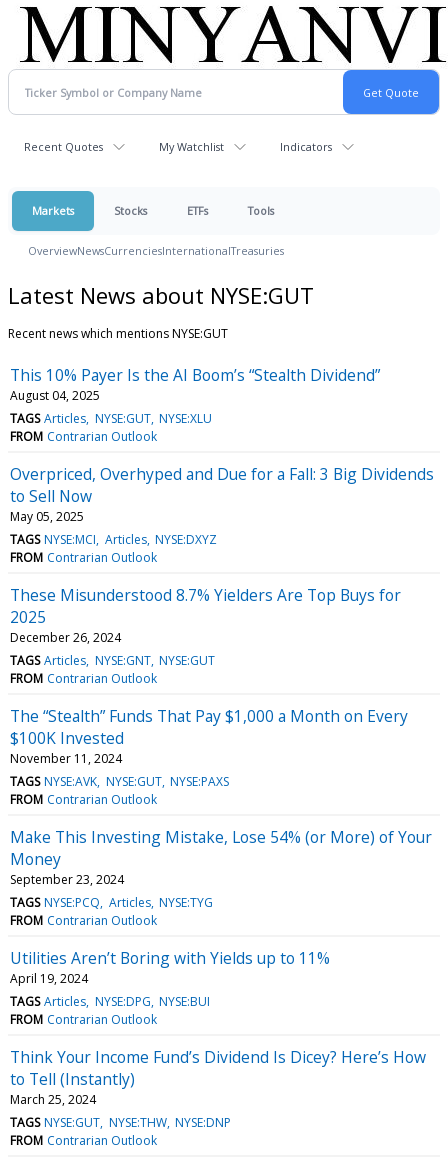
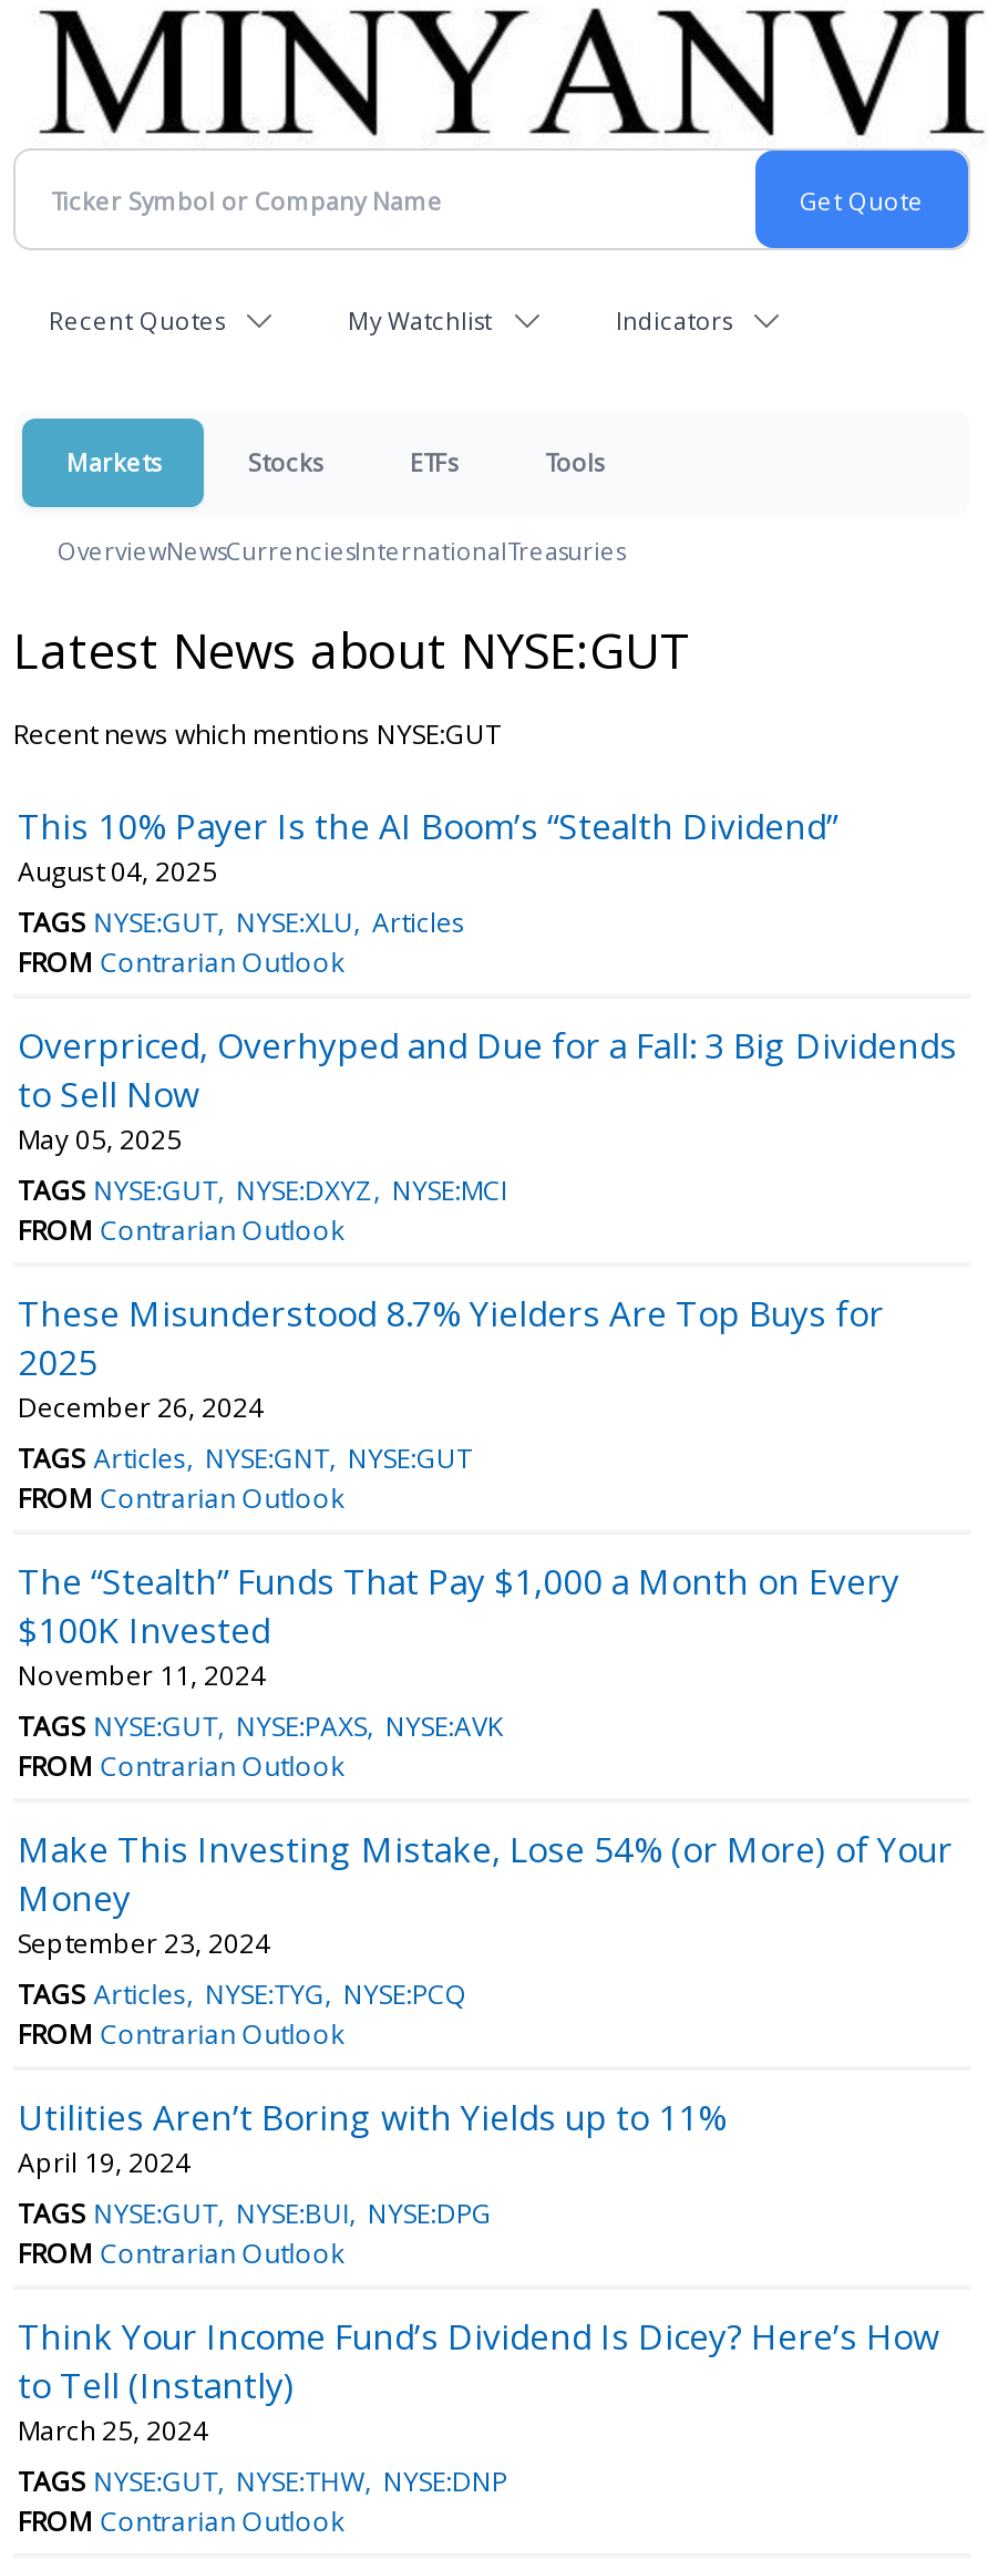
- TAGS Articles NYSE:GUT NYSE:XLU
+ TAGS NYSE:GUT NYSE:XLU Articles

- TAGS NYSE:MCI Articles NYSE:DXYZ
+ TAGS NYSE:GUT NYSE:DXYZ NYSE:MCI

- TAGS NYSE:AVK NYSE:GUT NYSE:PAXS
+ TAGS NYSE:GUT NYSE:PAXS NYSE:AVK

- TAGS NYSE:PCQ Articles NYSE:TYG
+ TAGS Articles NYSE:TYG NYSE:PCQ

- TAGS Articles NYSE:DPG NYSE:BUI
+ TAGS NYSE:GUT NYSE:BUI NYSE:DPG
